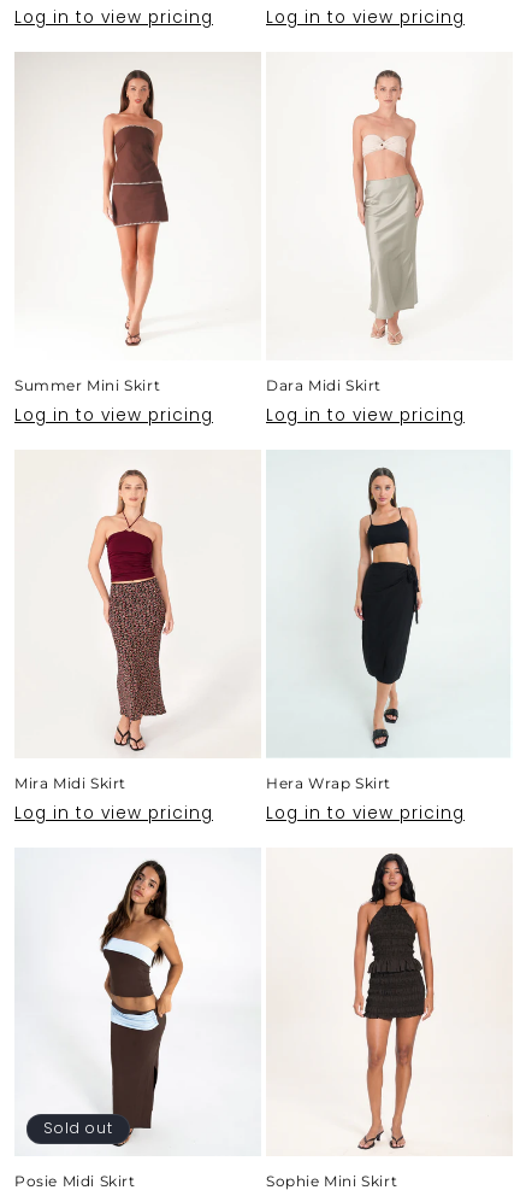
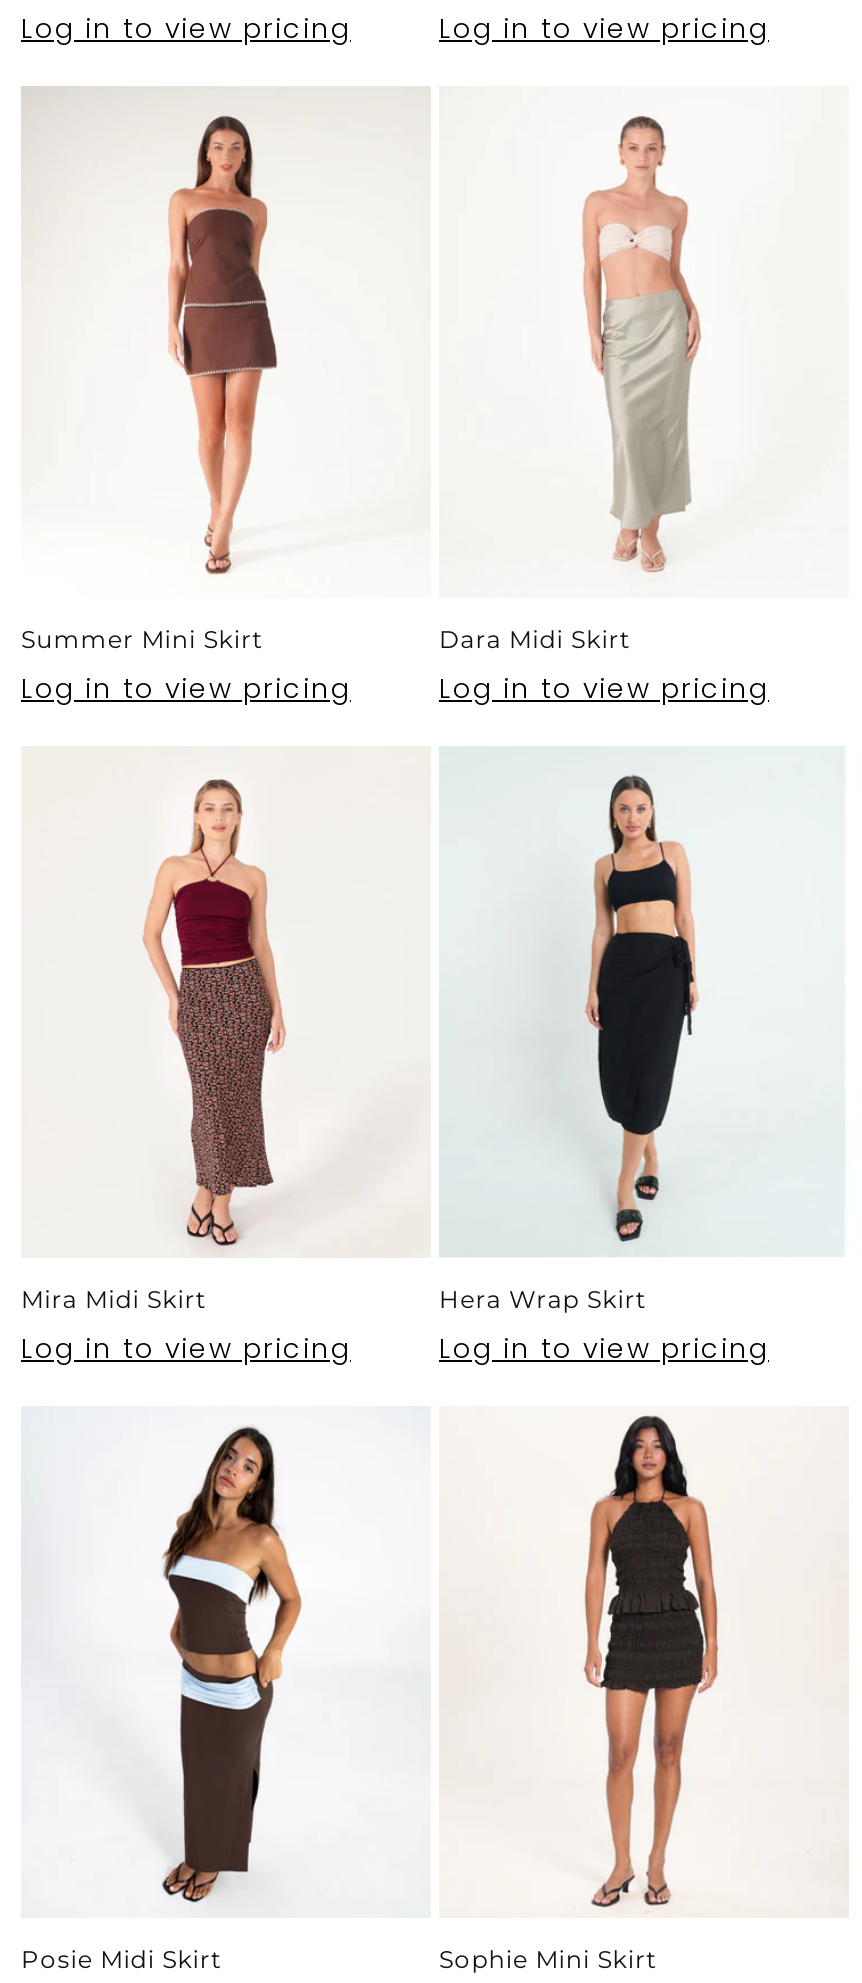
- Sold out
